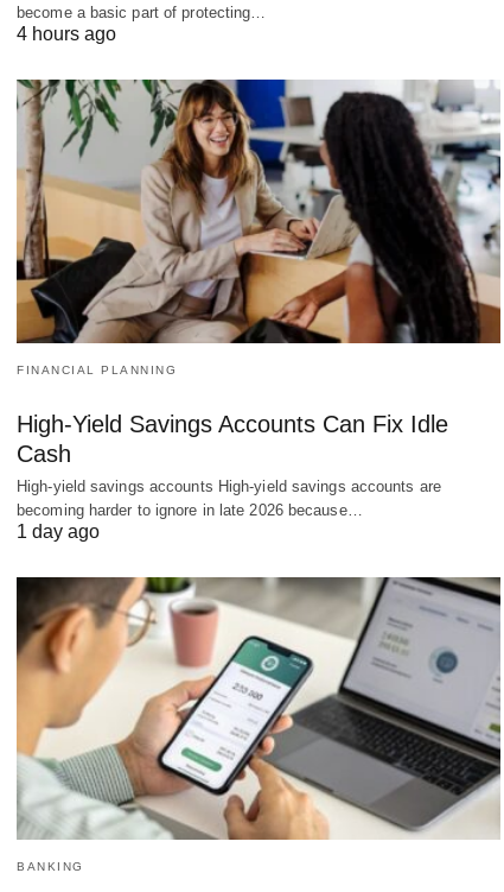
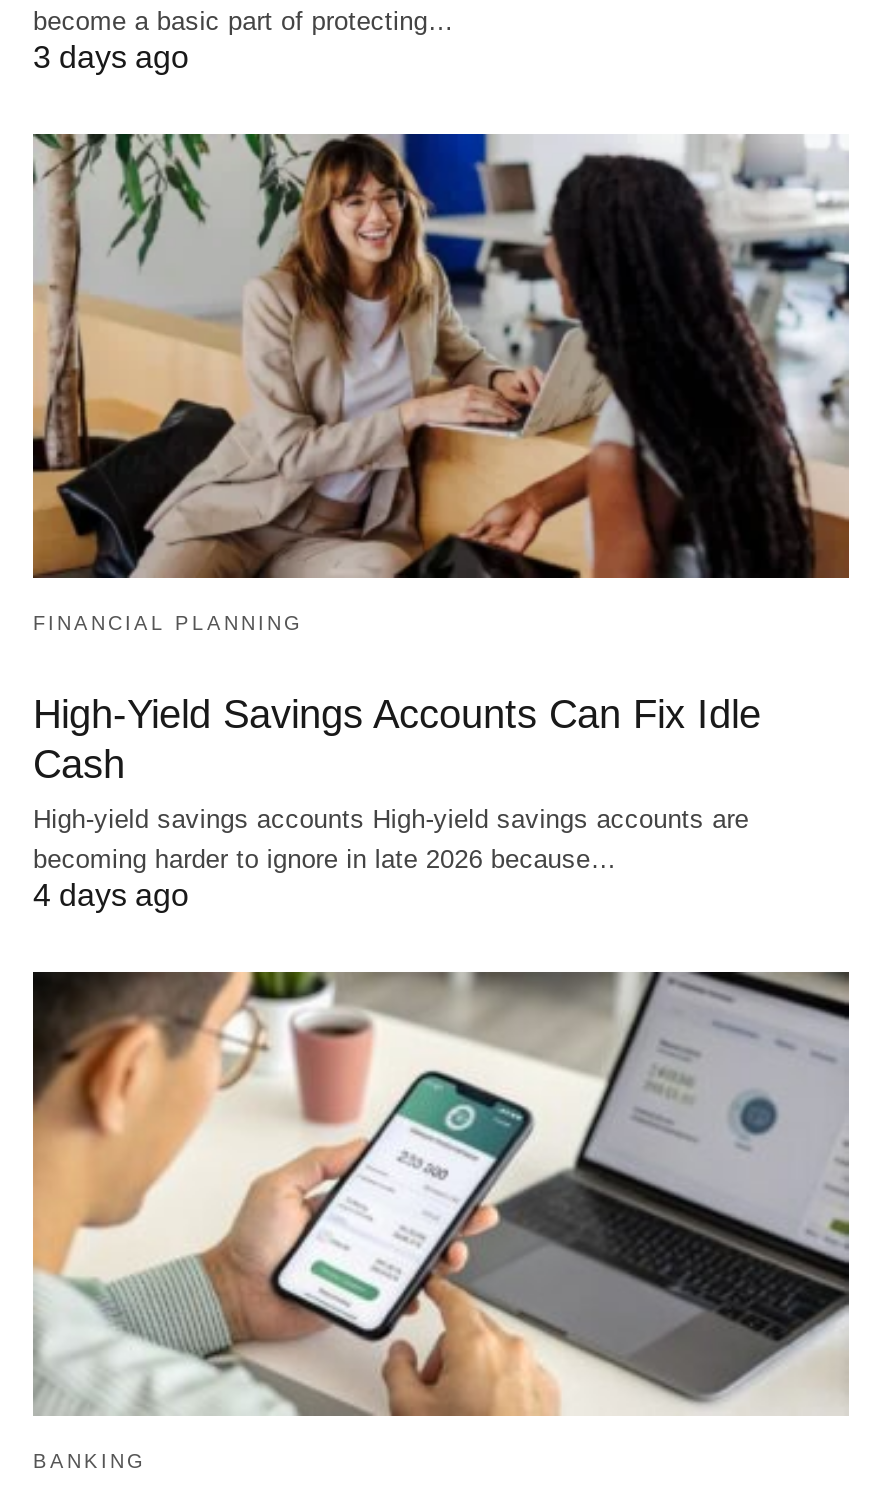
- 4 hours ago
+ 3 days ago

- 1 day ago
+ 4 days ago
